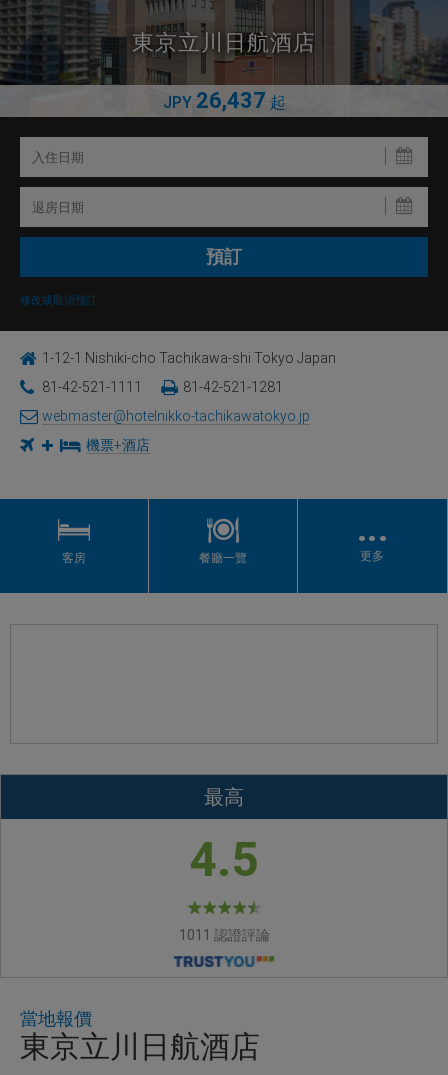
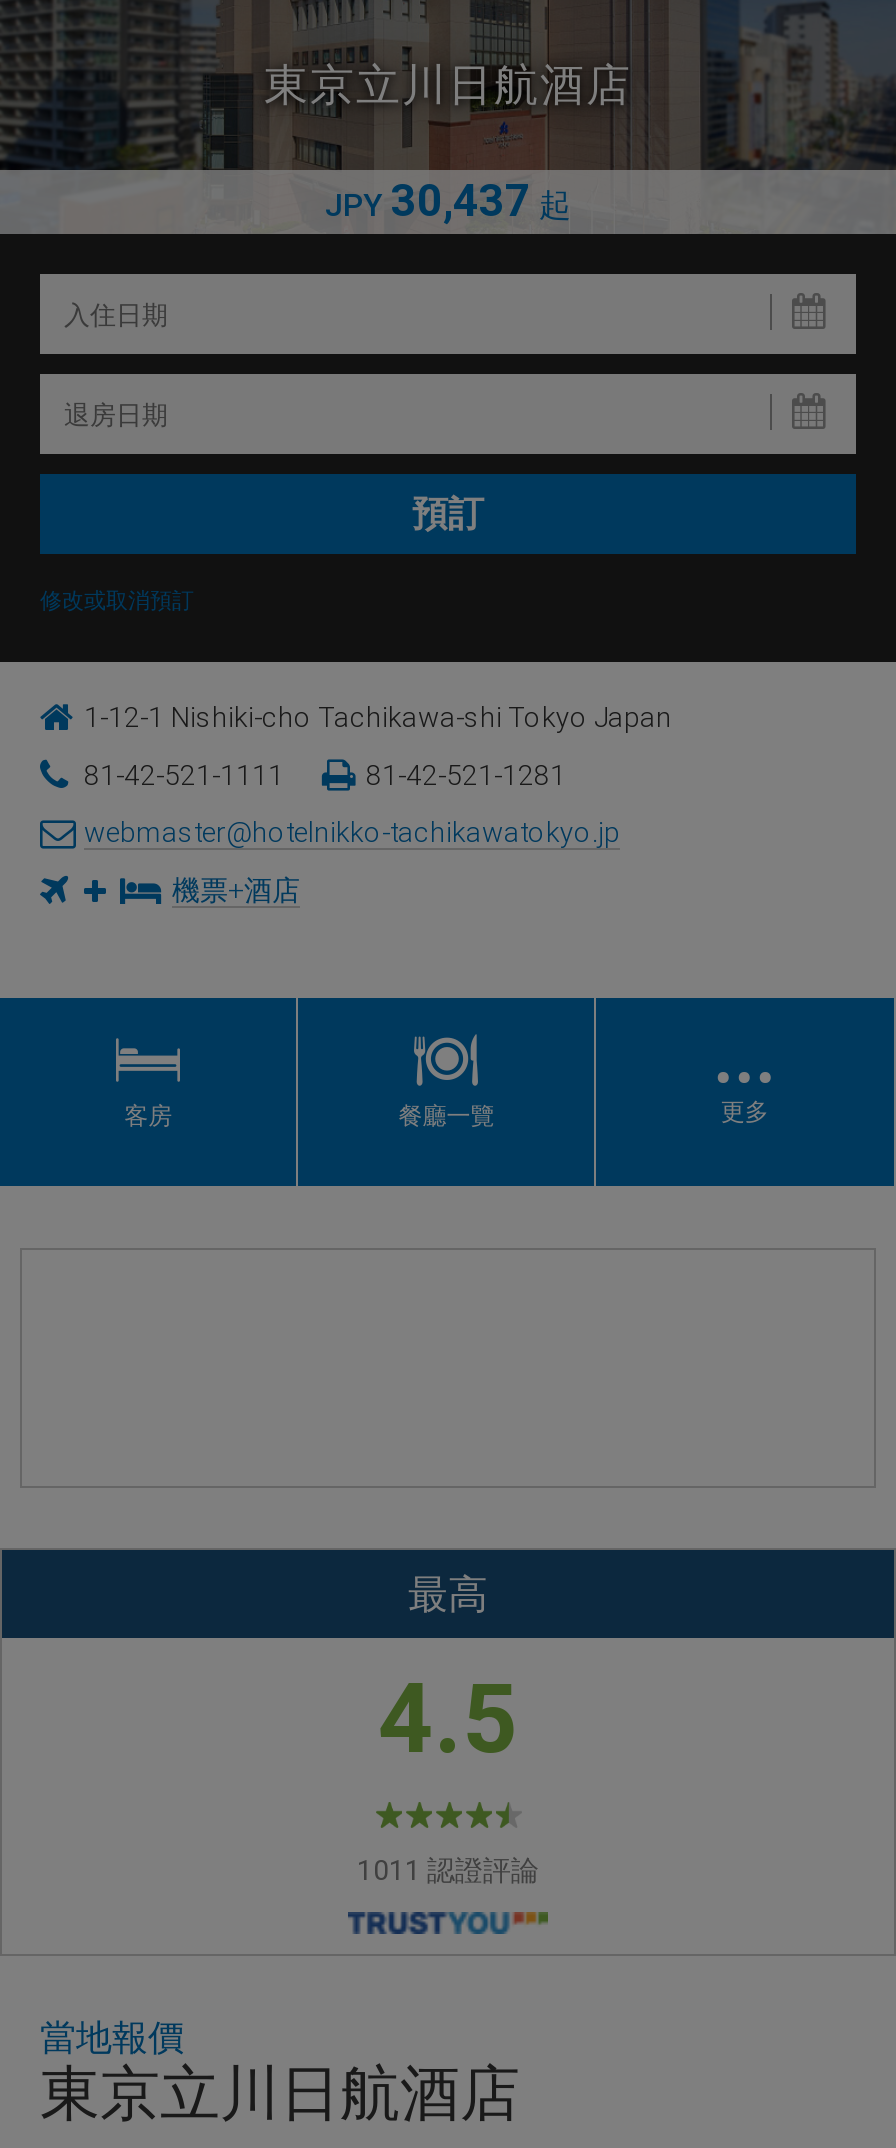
- JPY 26,437起
+ JPY 30,437起
